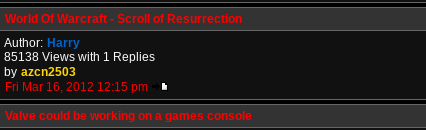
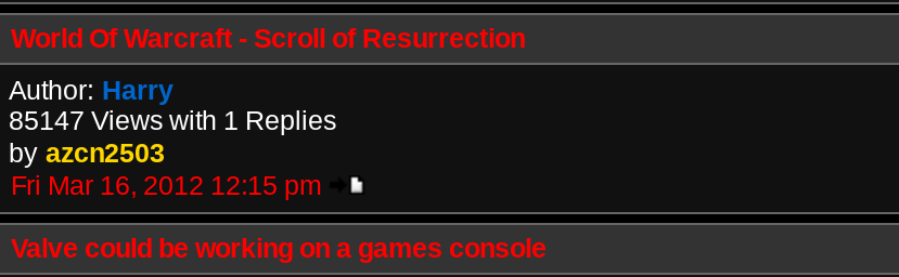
- 85138 Views with 1 Replies
+ 85147 Views with 1 Replies
